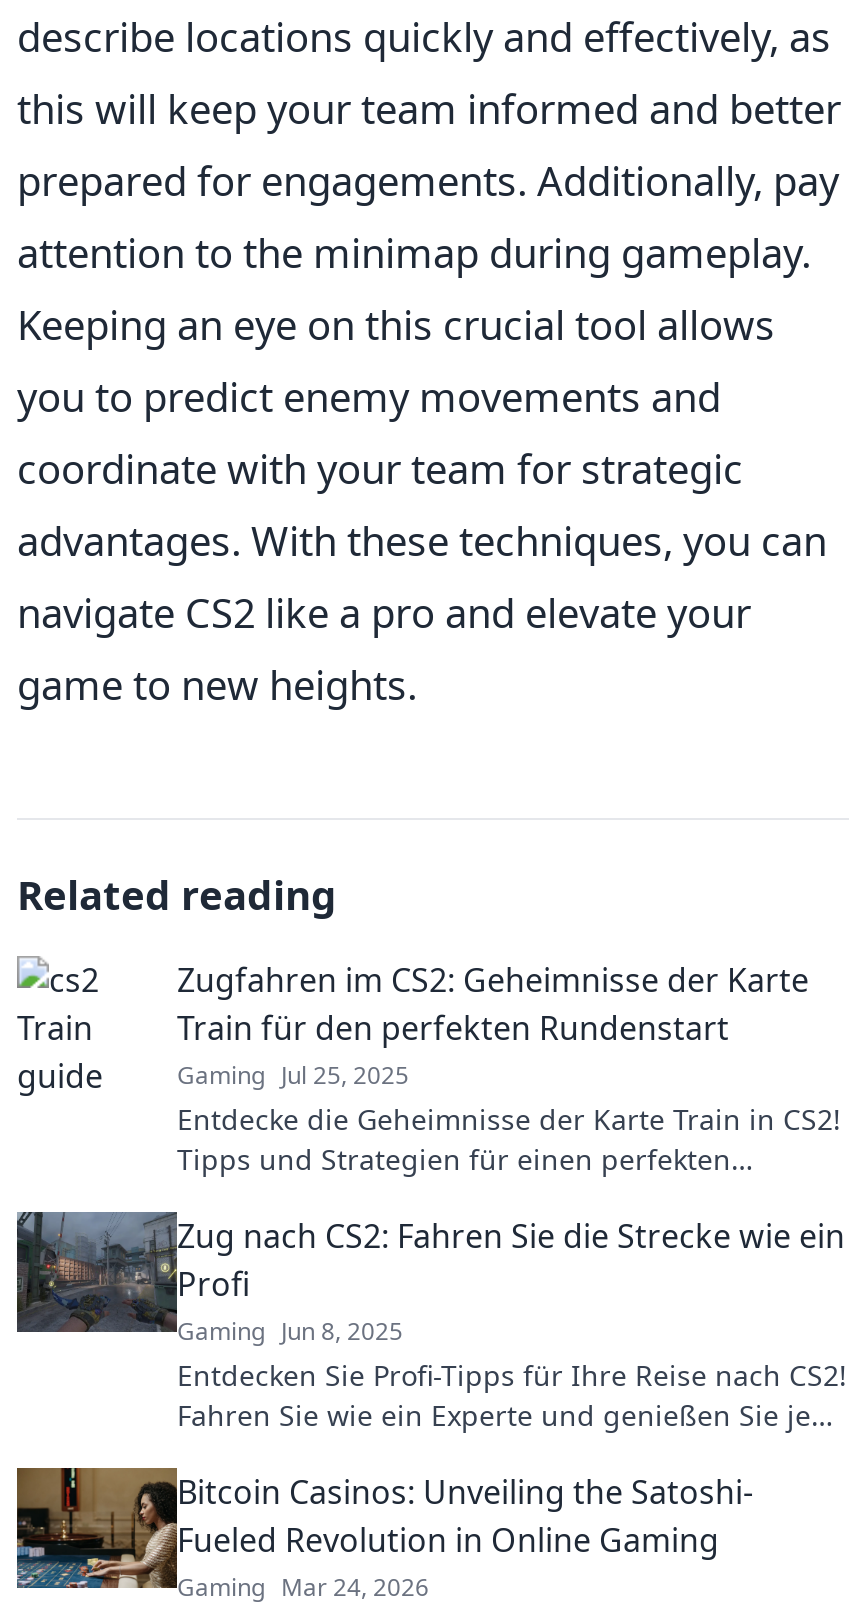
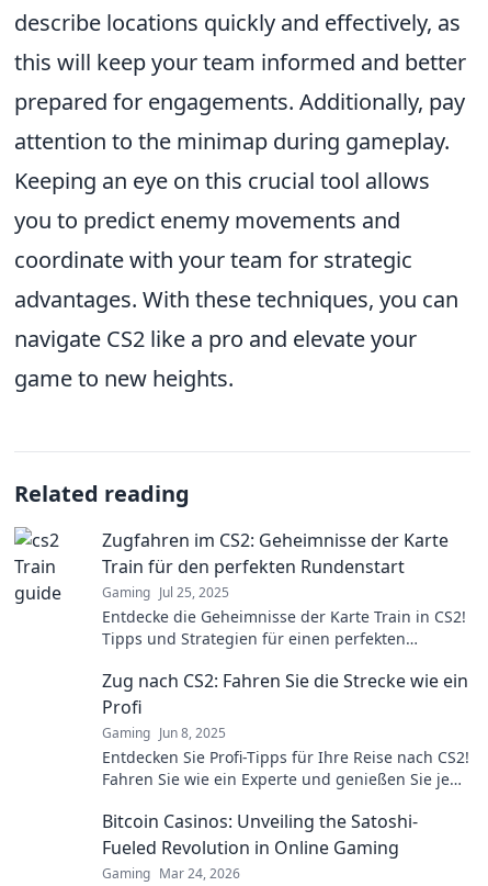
- [image]

- [image]
